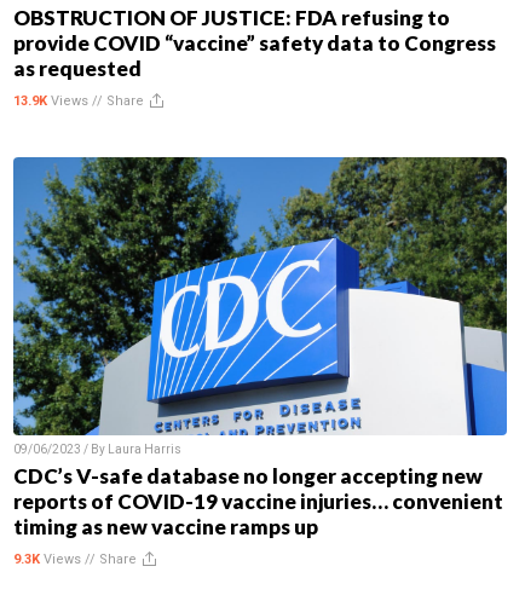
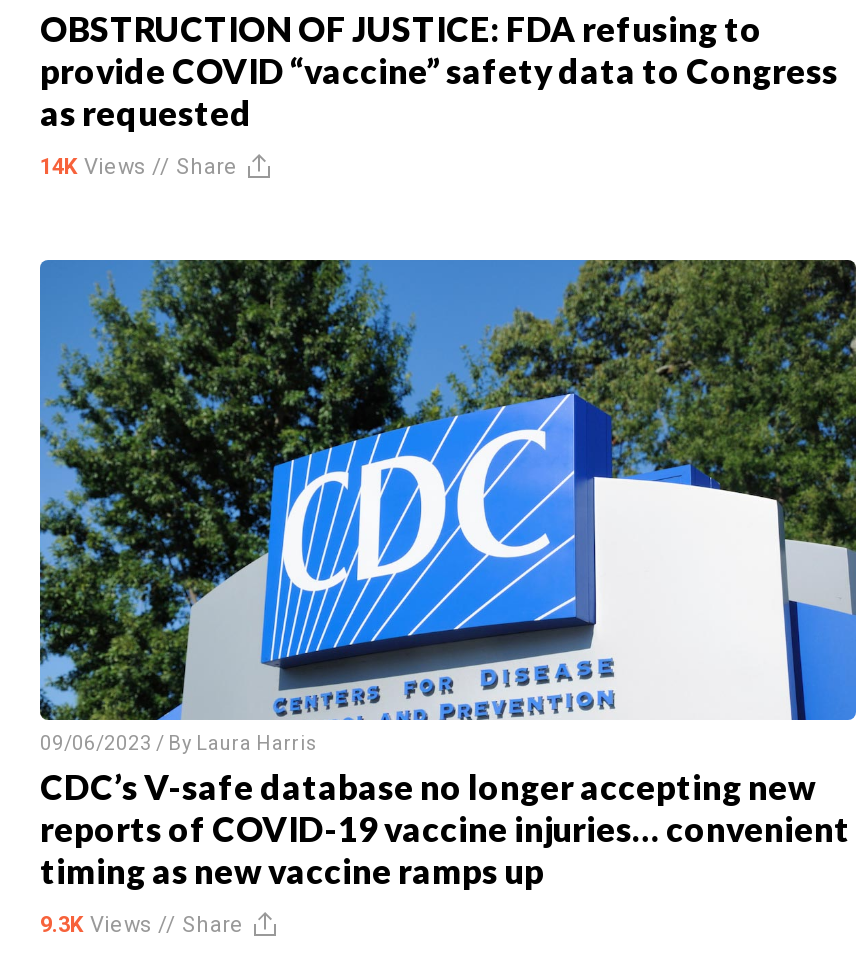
- 13.9K Views // Share
+ 14K Views // Share
